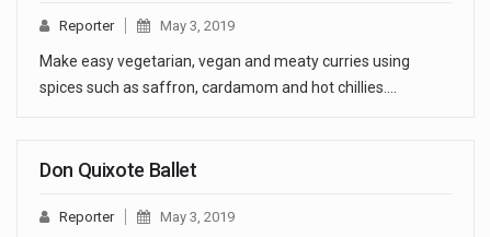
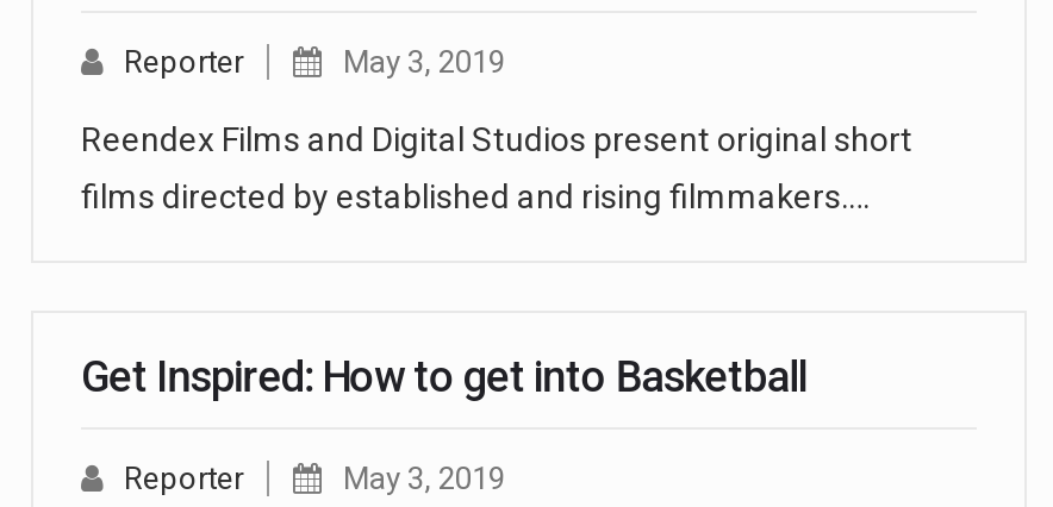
- Make easy vegetarian, vegan and meaty curries using
+ Reendex Films and Digital Studios present original short

- spices such as saffron, cardamom and hot chillies.…
+ films directed by established and rising filmmakers.…

- Don Quixote Ballet
+ Get Inspired: How to get into Basketball
